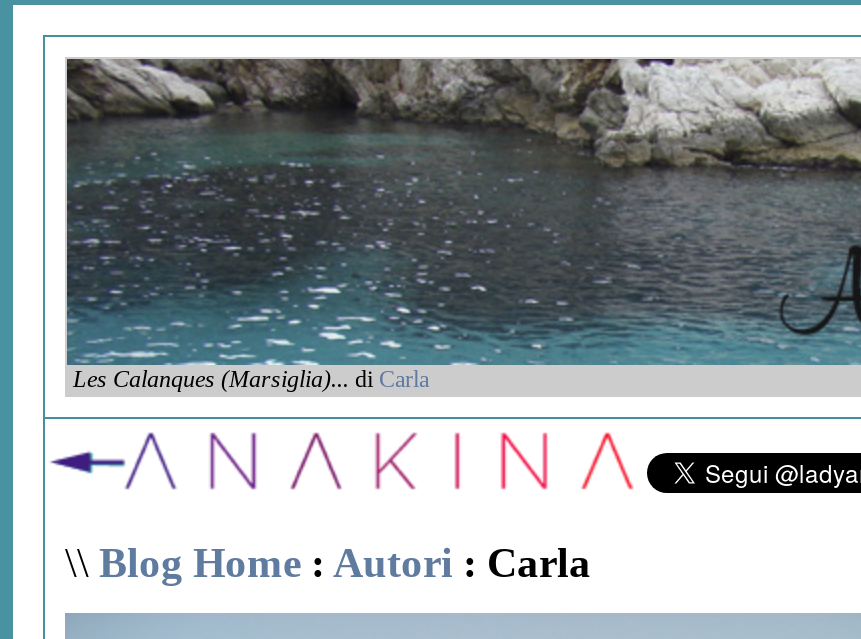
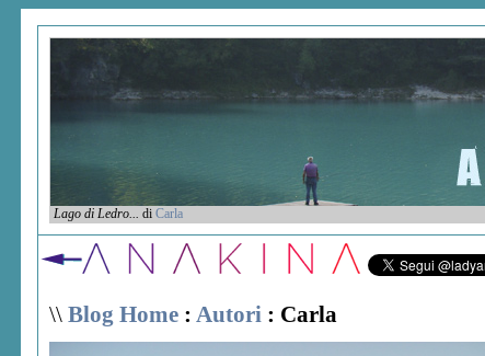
- [image]
- Les Calanques (Marsiglia)...diCarla
+ [image]
+ Lago di Ledro...diCarla
